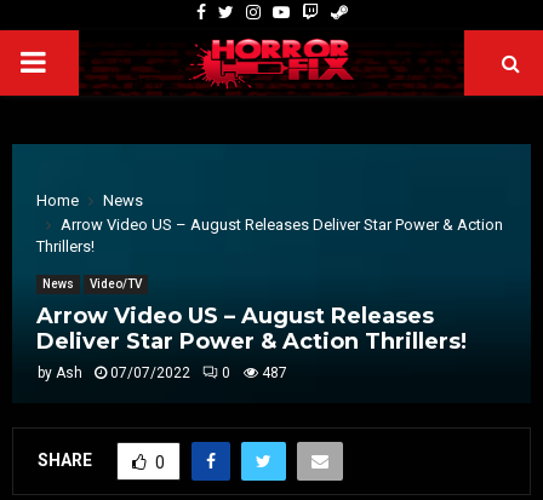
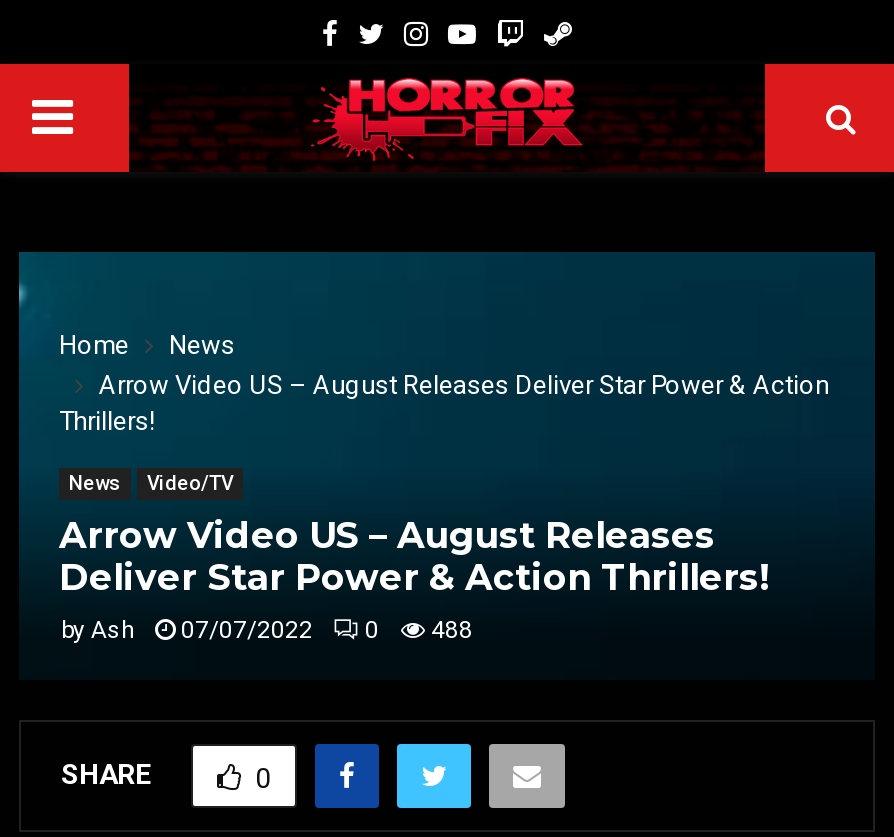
- by Ash 07/07/2022 0 487
+ by Ash 07/07/2022 0 488
